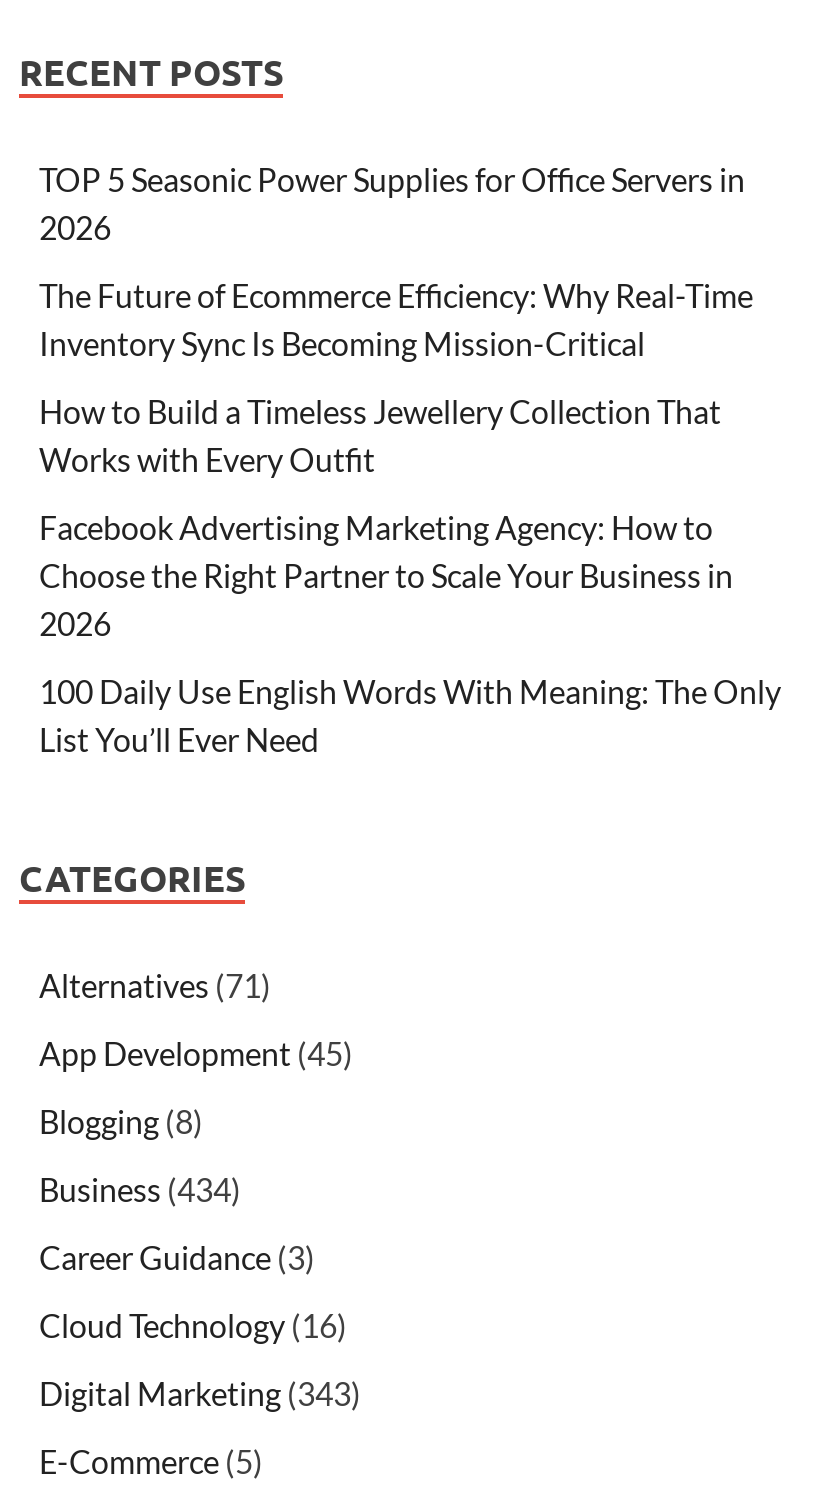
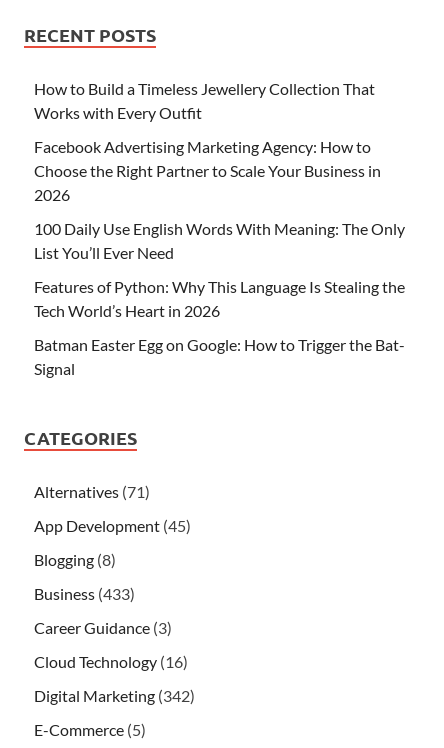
- TOP 5 Seasonic Power Supplies for Office Servers in
- 2026
- The Future of Ecommerce Efficiency: Why Real-Time
- Inventory Sync Is Becoming Mission-Critical

moved up: How to Build a Timeless Jewellery Collection That | Works with Every Outfit | Facebook Advertising Marketing Agency: How to | Choose the Right Partner to Scale Your Business in | 2026 | 100 Daily Use English Words With Meaning: The Only | List You’ll Ever Need

+ Features of Python: Why This Language Is Stealing the
+ Tech World’s Heart in 2026
+ Batman Easter Egg on Google: How to Trigger the Bat-
+ Signal

- Business (434)
+ Business (433)

- Digital Marketing (343)
+ Digital Marketing (342)
